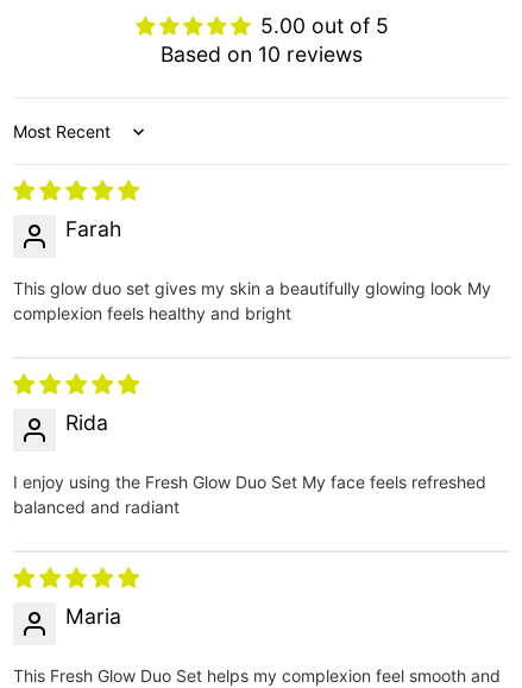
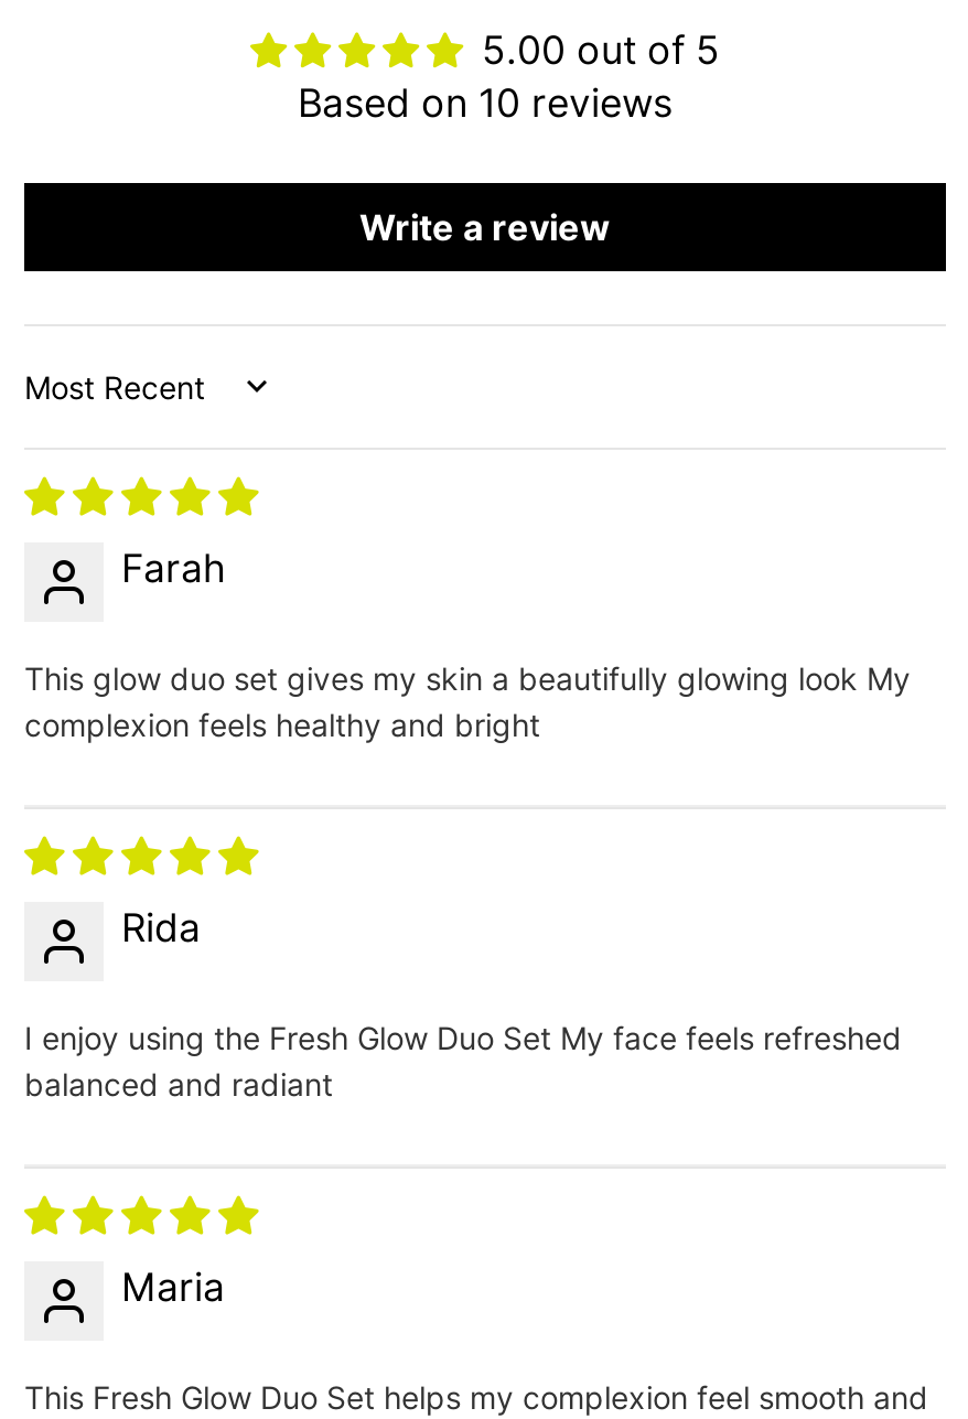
+ Write a review
